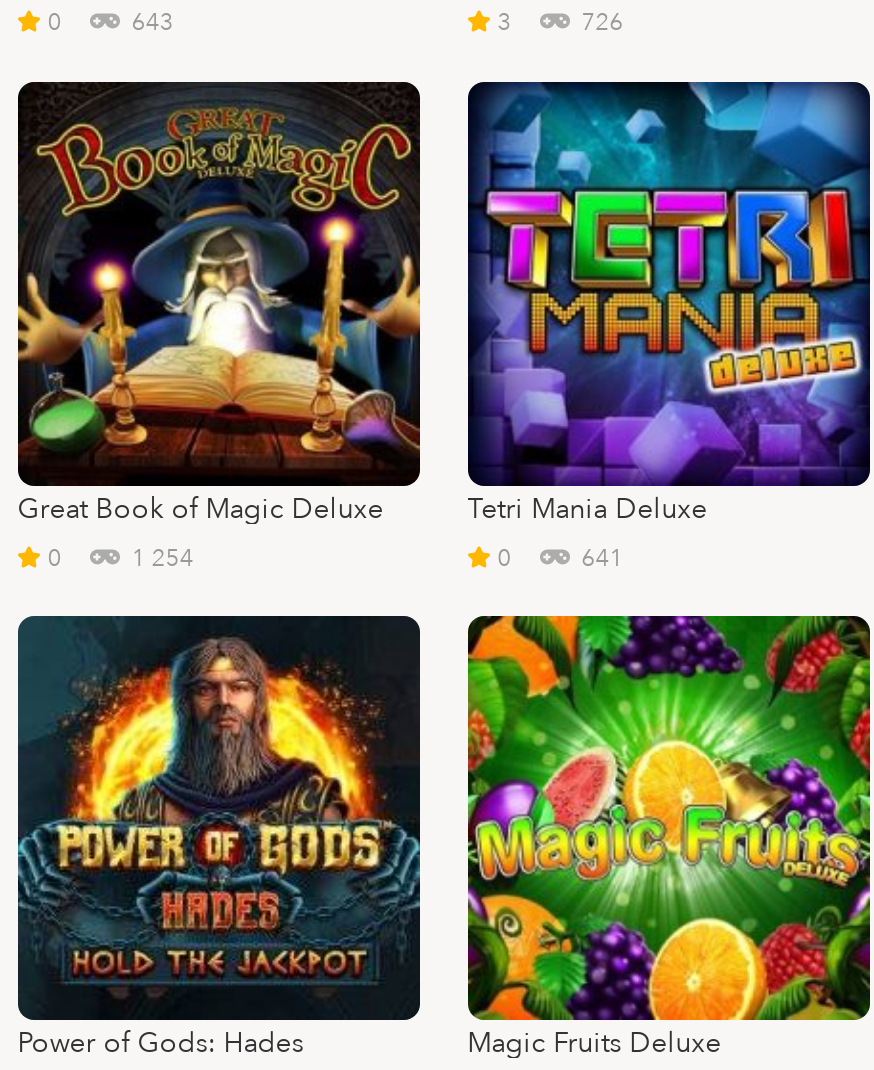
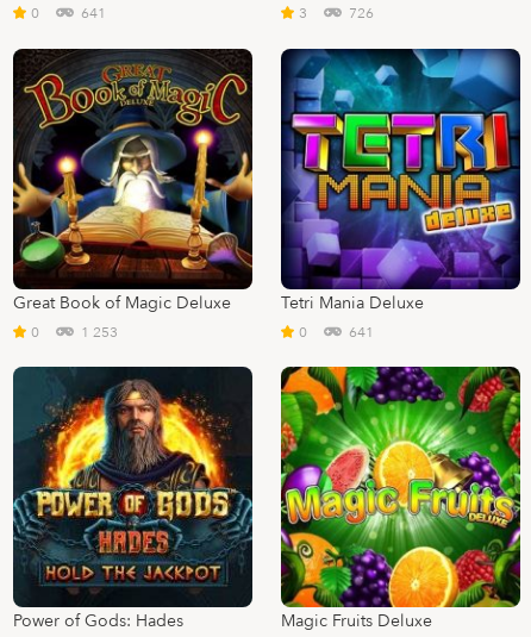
- 643
+ 641

- 1 254
+ 1 253
